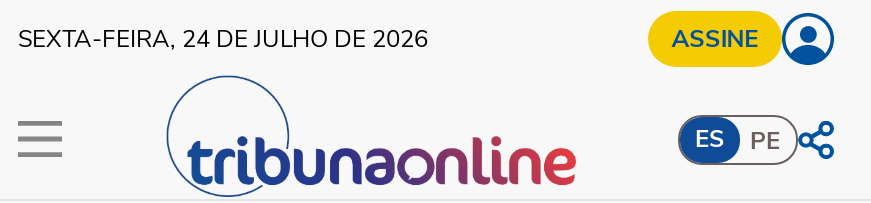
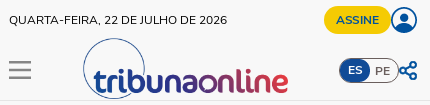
- SEXTA-FEIRA, 24 DE JULHO DE 2026
+ QUARTA-FEIRA, 22 DE JULHO DE 2026
